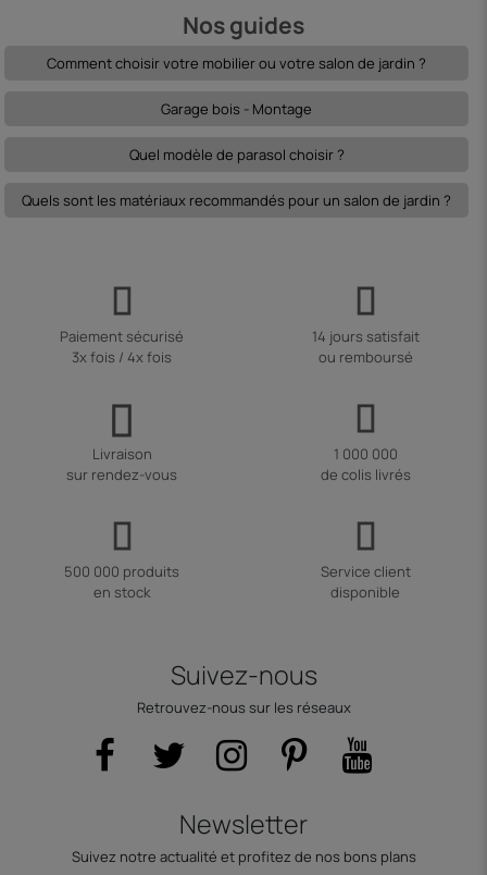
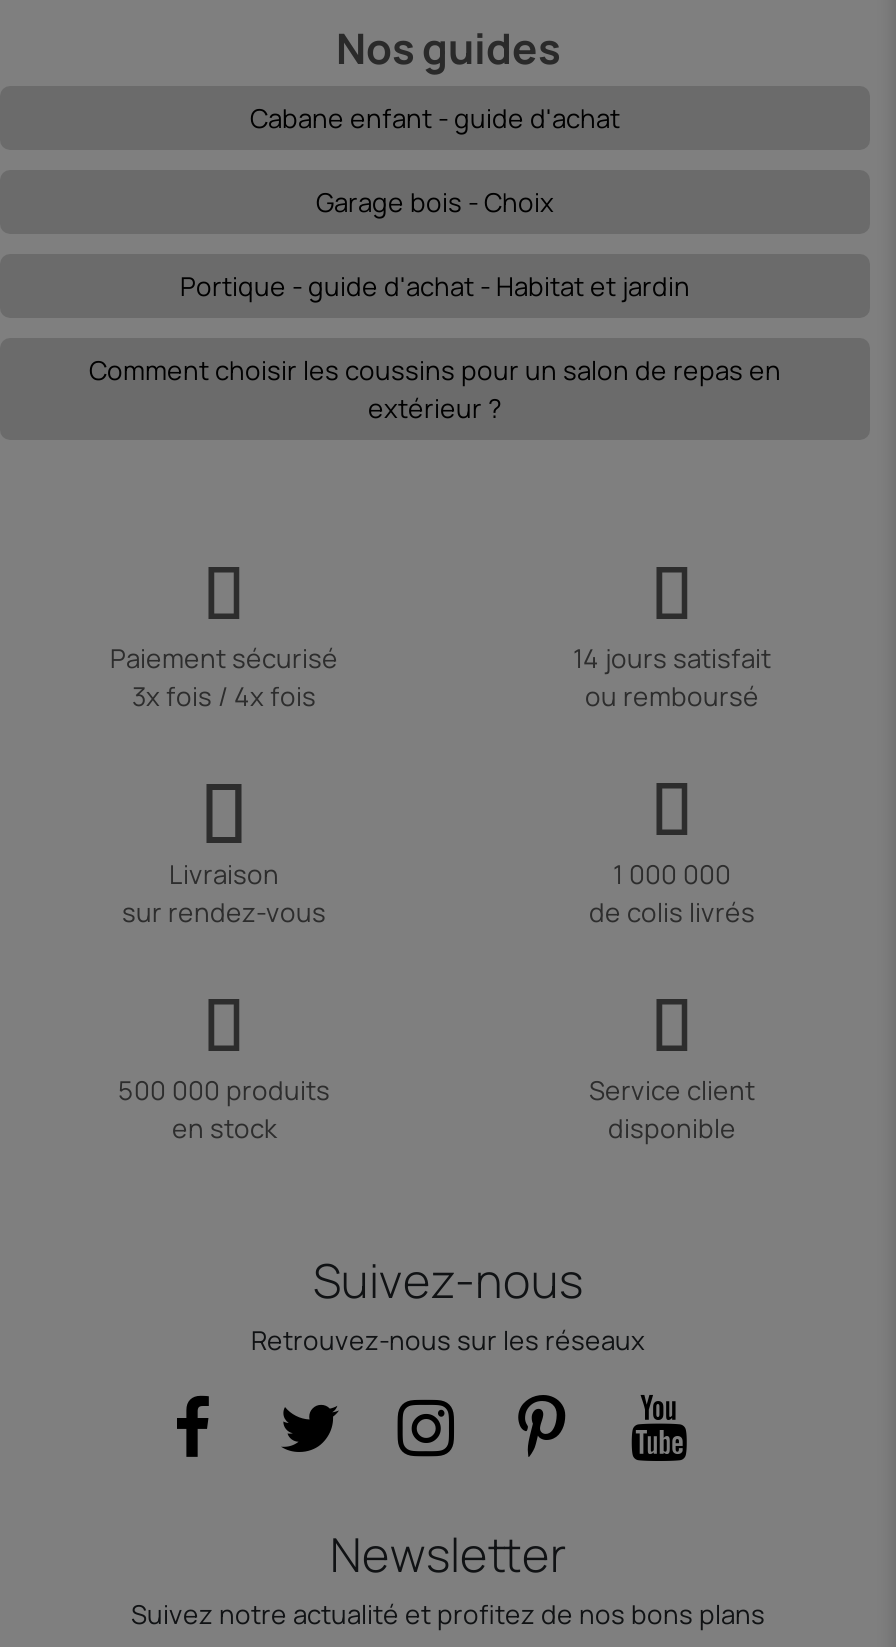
- Comment choisir votre mobilier ou votre salon de jardin ?
+ Cabane enfant - guide d'achat

- Garage bois - Montage
+ Garage bois - Choix

- Quel modèle de parasol choisir ?
+ Portique - guide d'achat - Habitat et jardin

- Quels sont les matériaux recommandés pour un salon de jardin ?
+ Comment choisir les coussins pour un salon de repas en
+ extérieur ?
